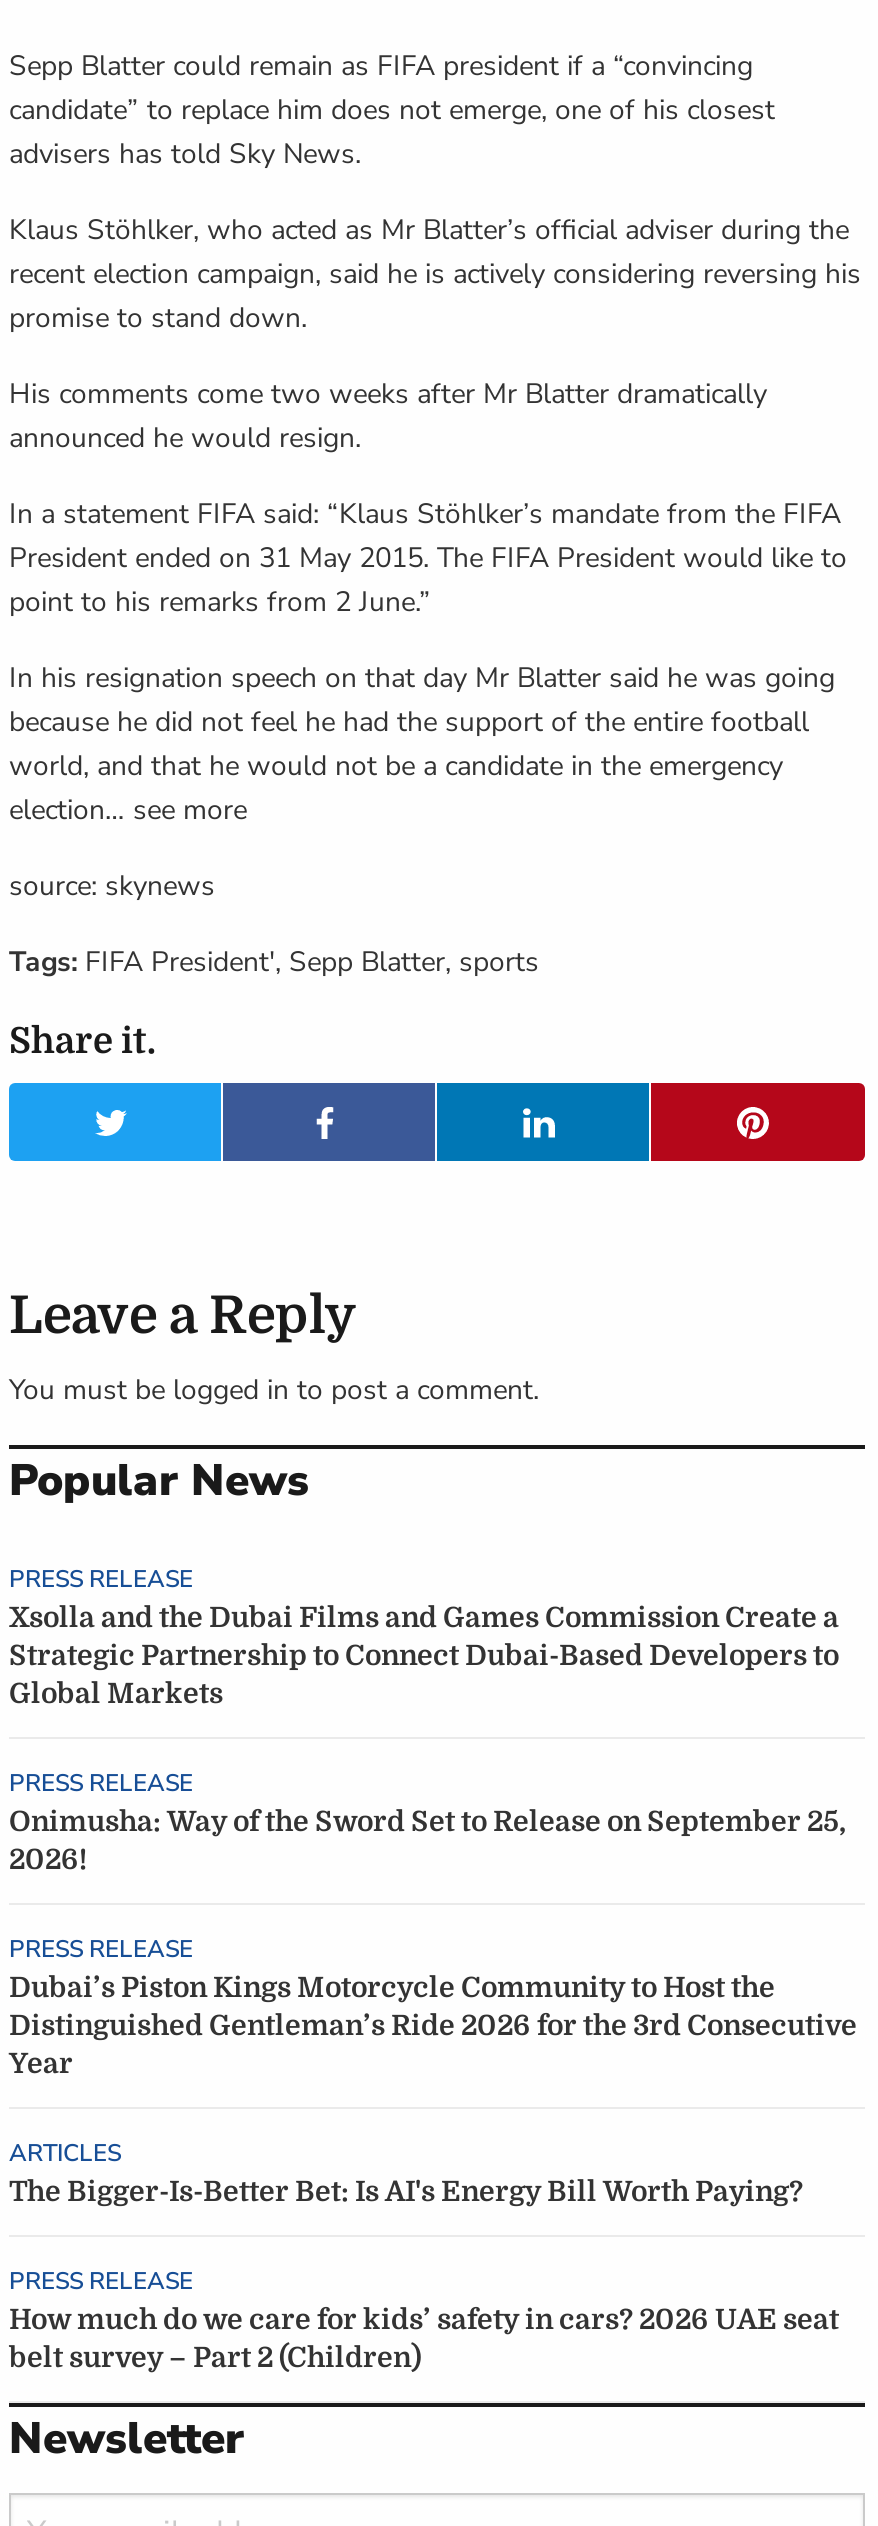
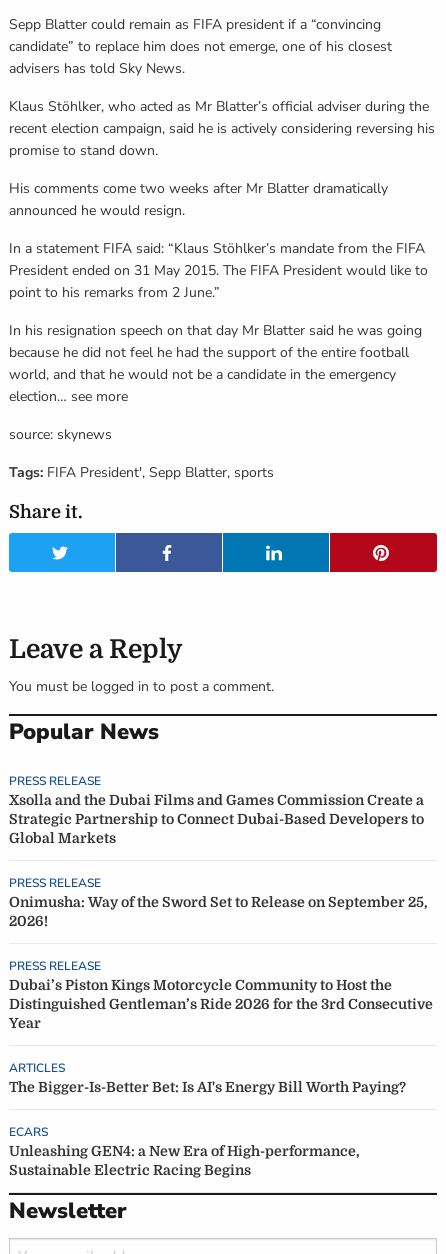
- PRESS RELEASE
- How much do we care for kids’ safety in cars? 2026 UAE seat
- belt survey – Part 2 (Children)
+ ECARS
+ Unleashing GEN4: a New Era of High-performance,
+ Sustainable Electric Racing Begins
